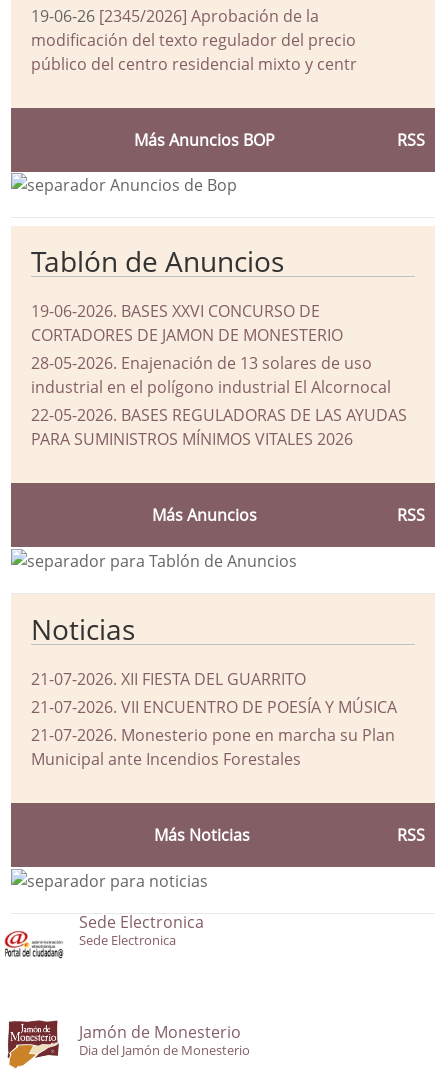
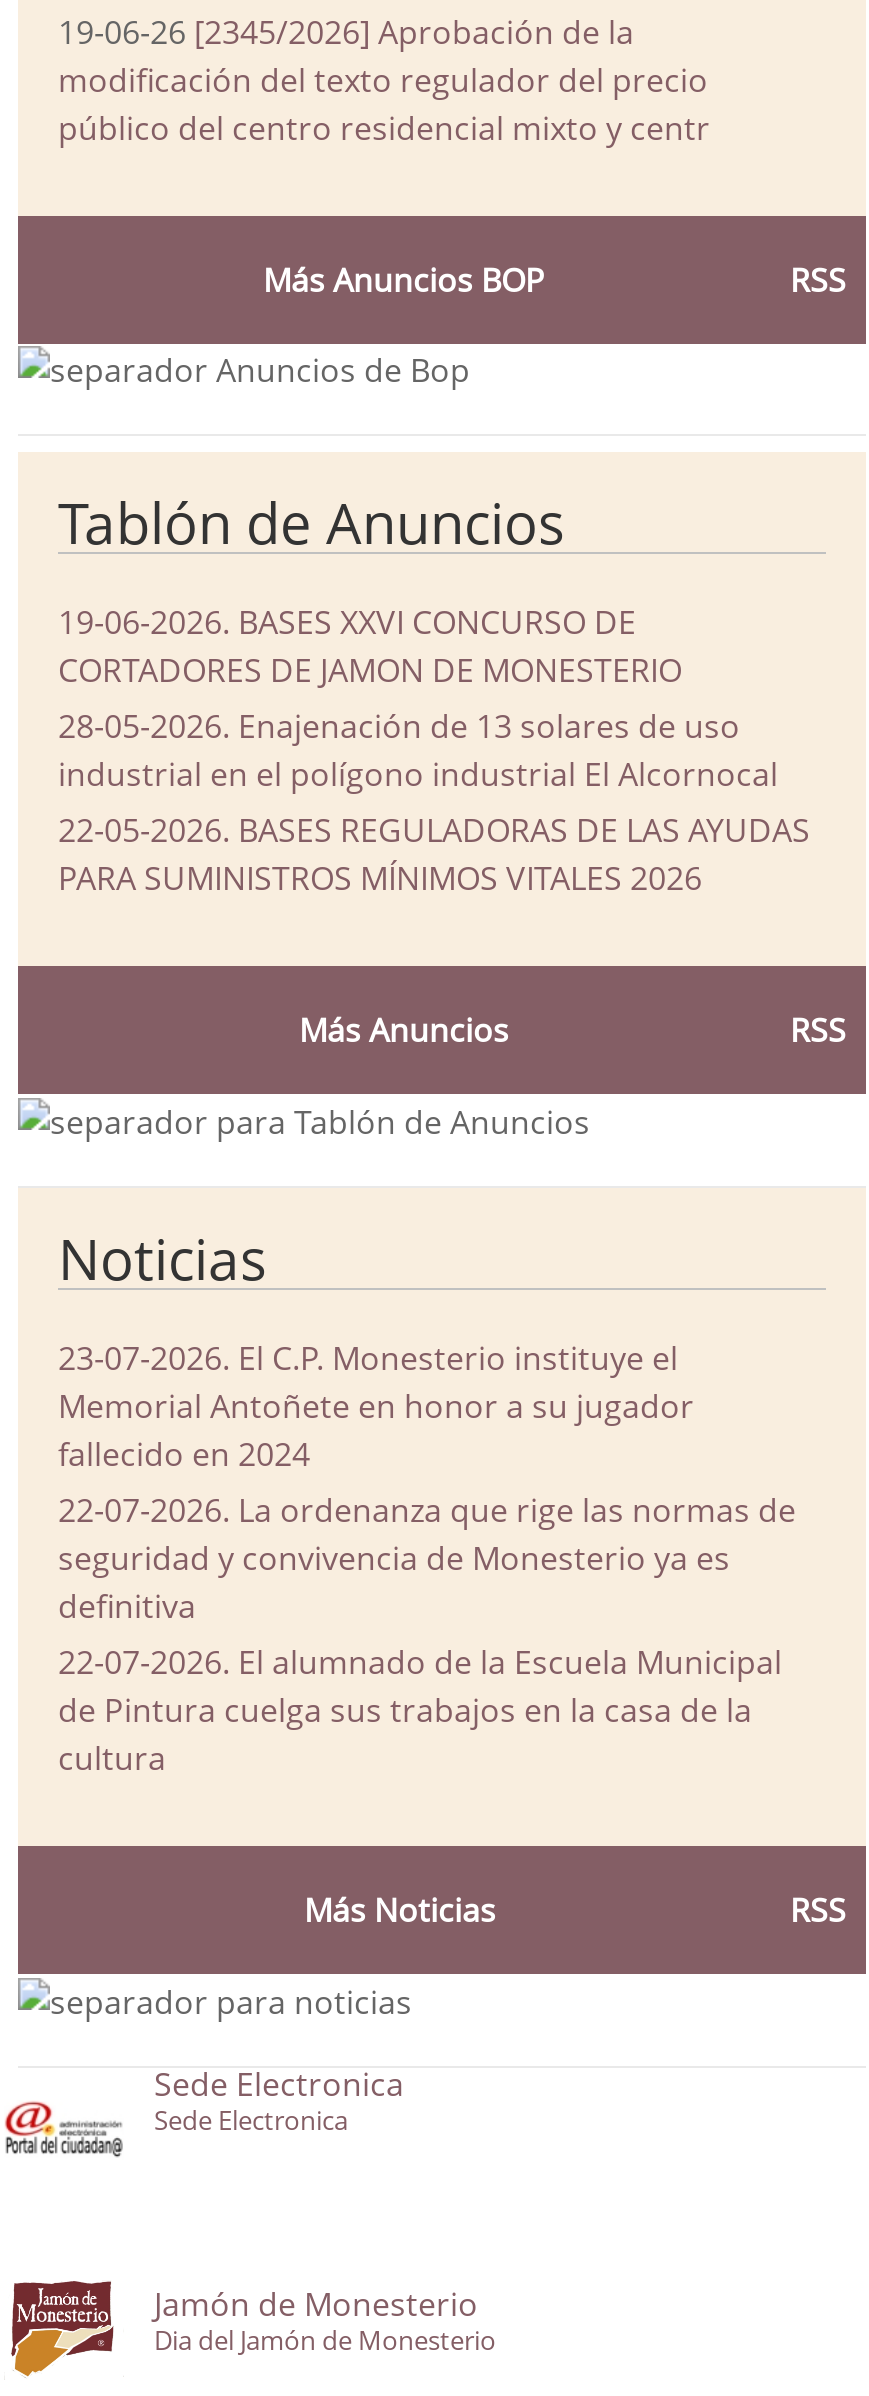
- 21-07-2026. XII FIESTA DEL GUARRITO
- 21-07-2026. VII ENCUENTRO DE POESÍA Y MÚSICA
- 21-07-2026. Monesterio pone en marcha su Plan
- Municipal ante Incendios Forestales
+ 23-07-2026. El C.P. Monesterio instituye el
+ Memorial Antoñete en honor a su jugador
+ fallecido en 2024
+ 22-07-2026. La ordenanza que rige las normas de
+ seguridad y convivencia de Monesterio ya es
+ definitiva
+ 22-07-2026. El alumnado de la Escuela Municipal
+ de Pintura cuelga sus trabajos en la casa de la
+ cultura
